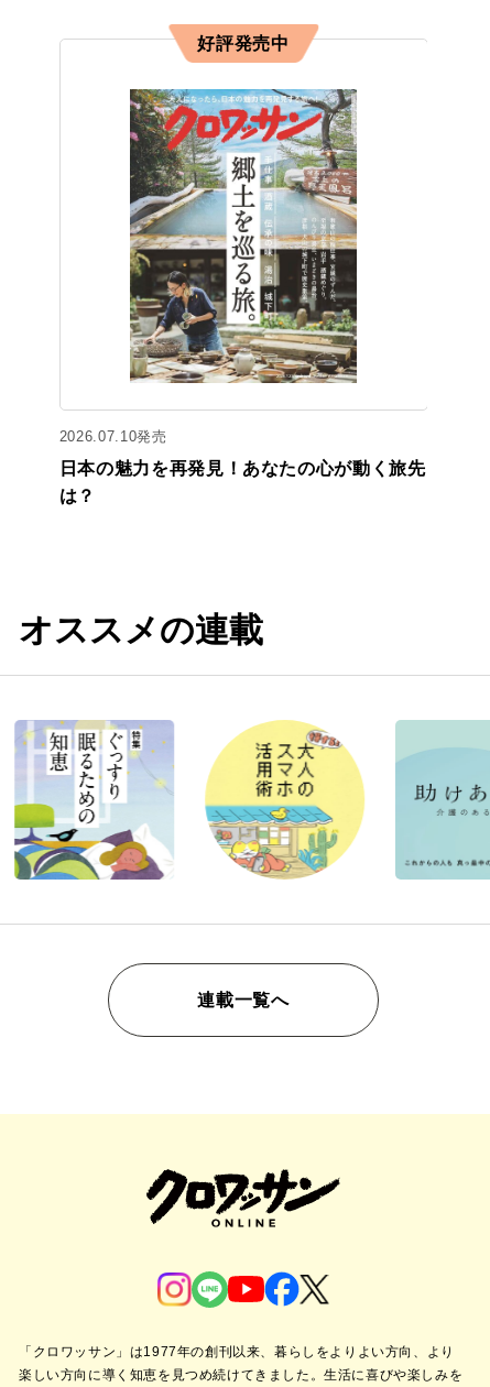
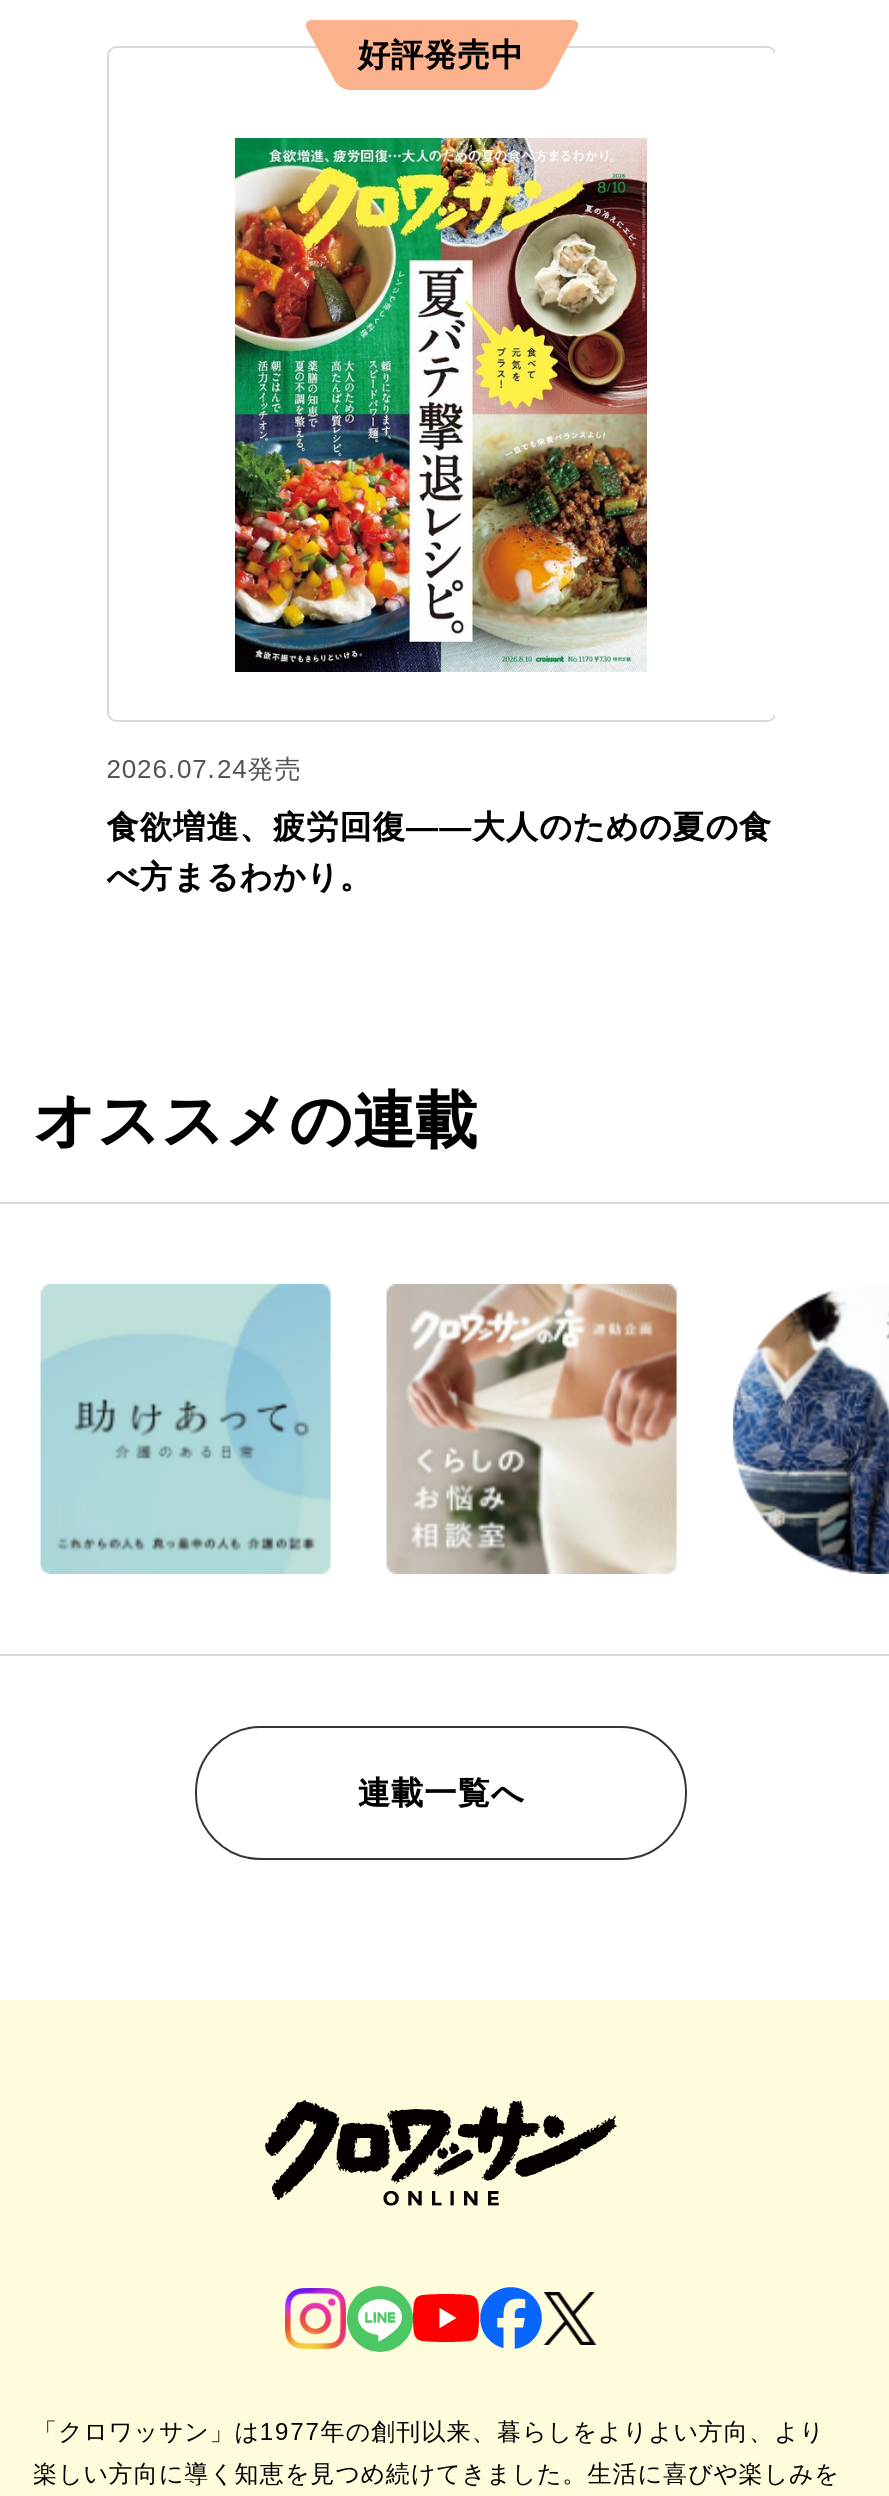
- [image]
- 2026.07.10発売
+ [image]
+ 2026.07.24発売

- 日本の魅力を再発見！あなたの心が動く旅先
+ 食欲増進、疲労回復——大人のための夏の食

- は？
+ べ方まるわかり。

- [image]
+ [image]

- [image]
+ [image]

- [image]
+ [image]
